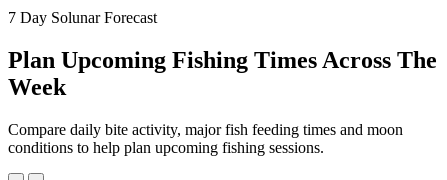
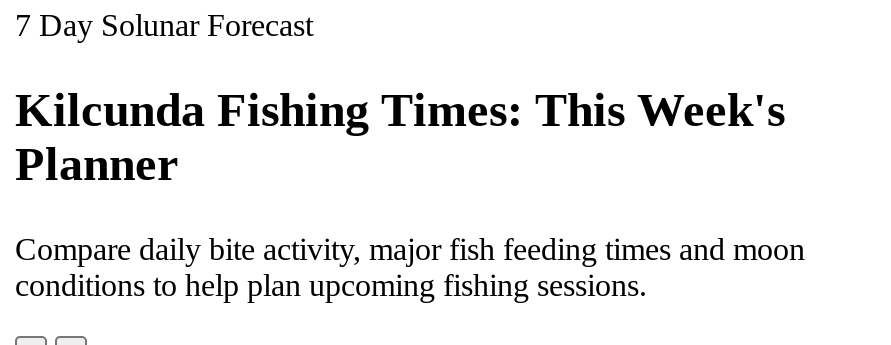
- Plan Upcoming Fishing Times Across The
- Week
+ Kilcunda Fishing Times: This Week's
+ Planner
